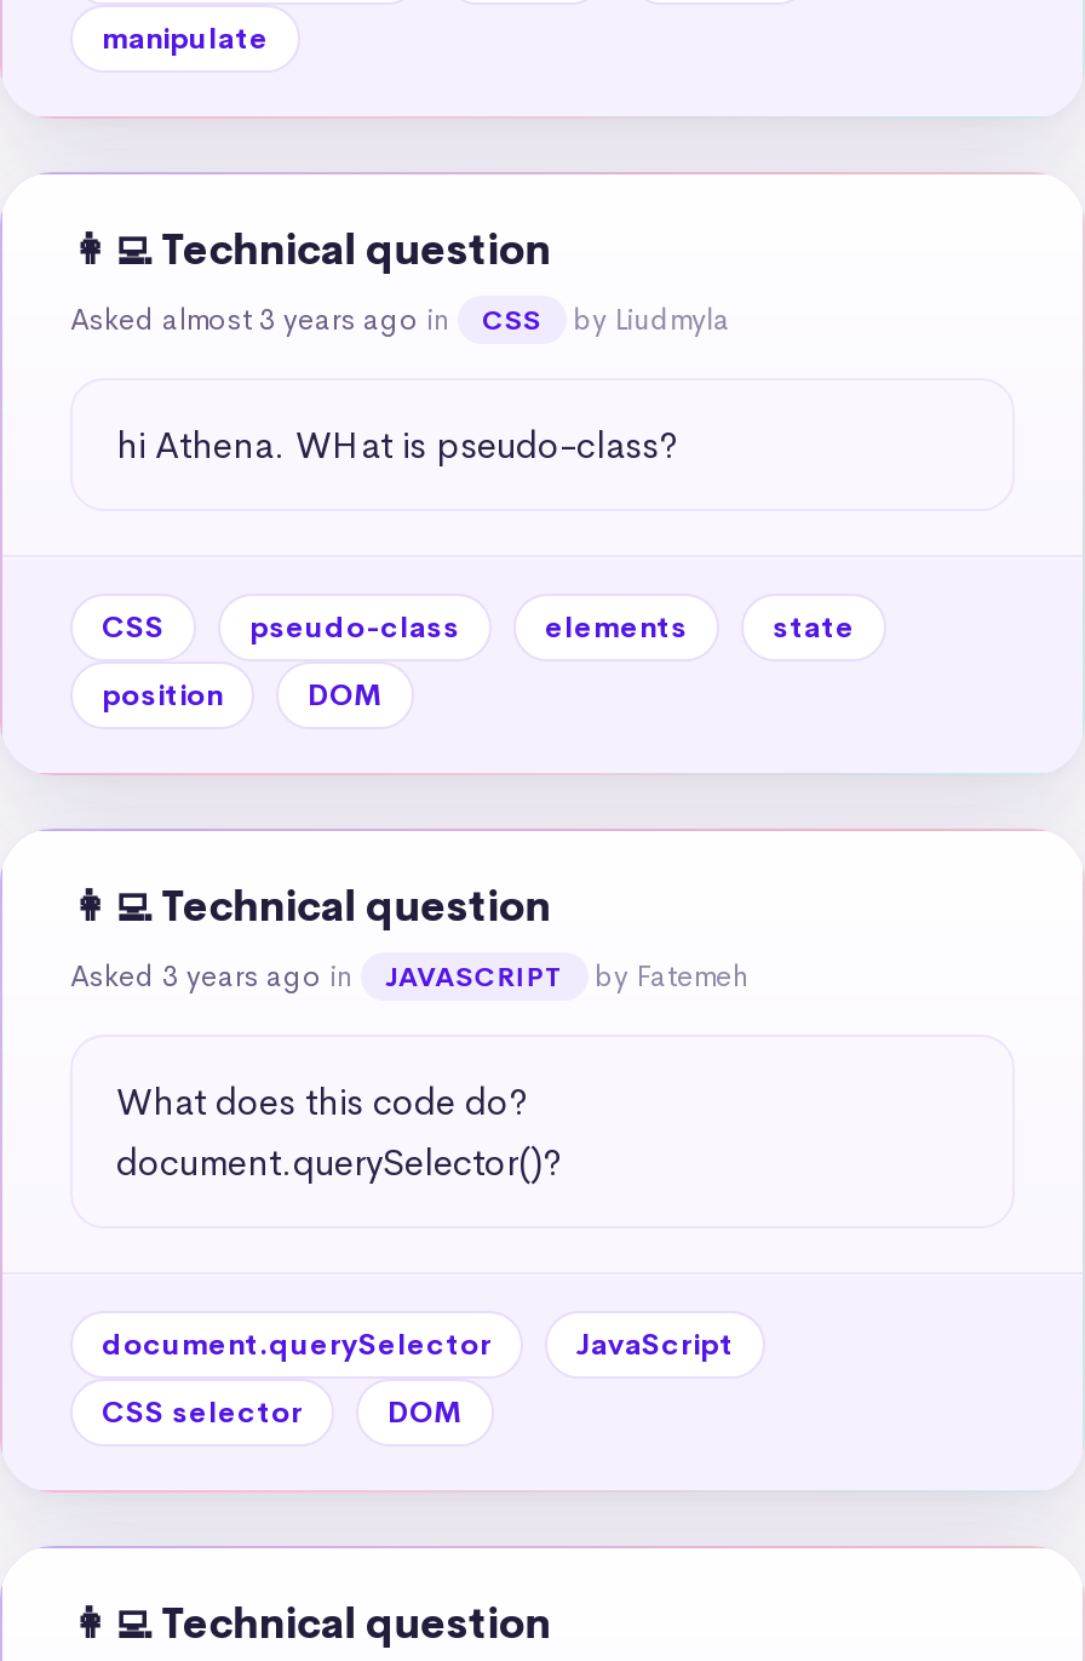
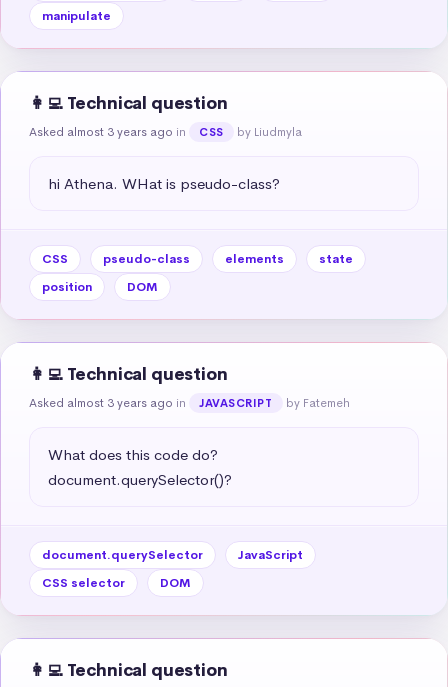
- Asked 3 years ago in
+ Asked almost 3 years ago in
